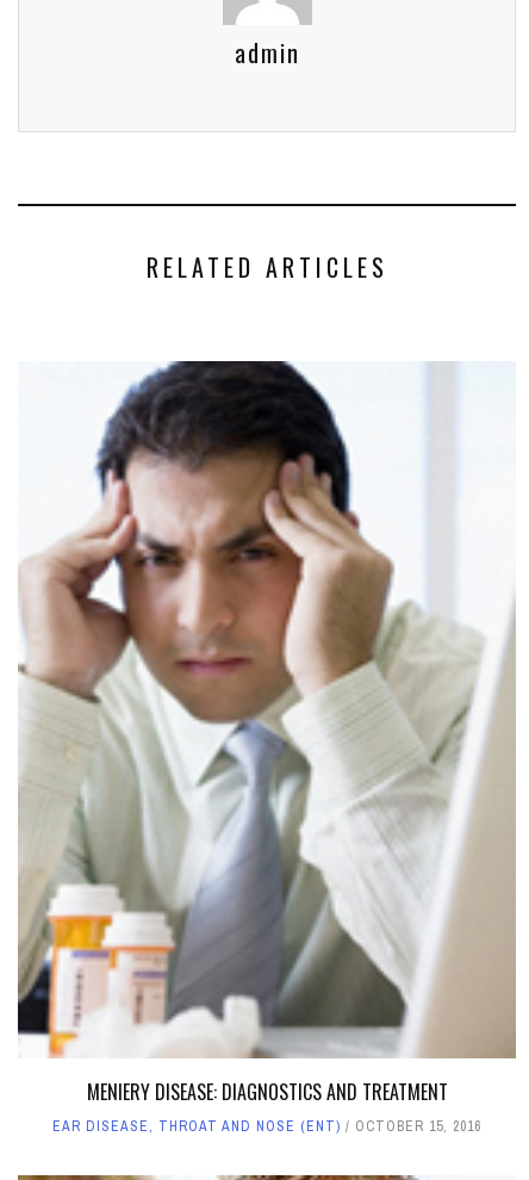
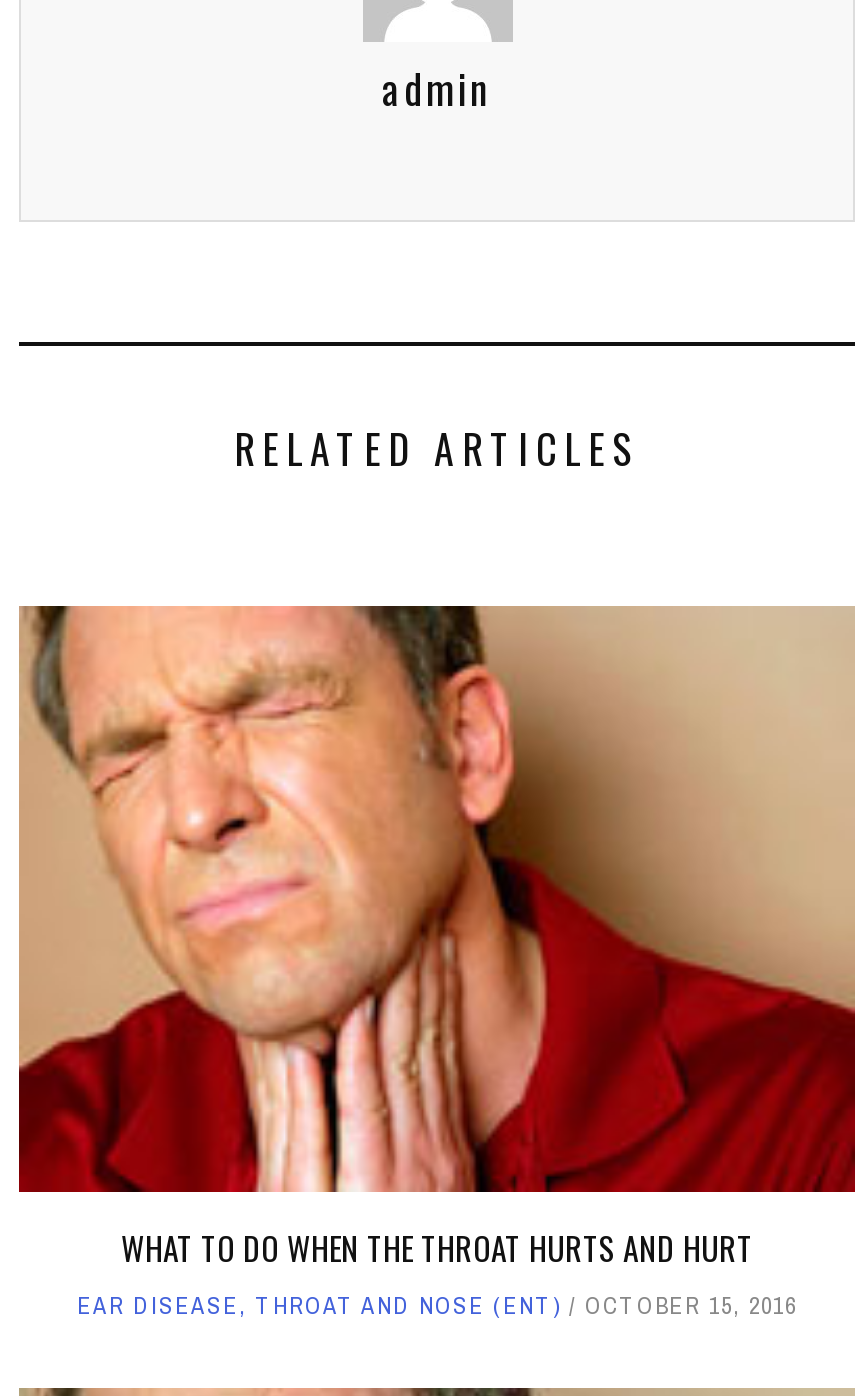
- [image]
- MENIERY DISEASE: DIAGNOSTICS AND TREATMENT
+ [image]
+ WHAT TO DO WHEN THE THROAT HURTS AND HURT
